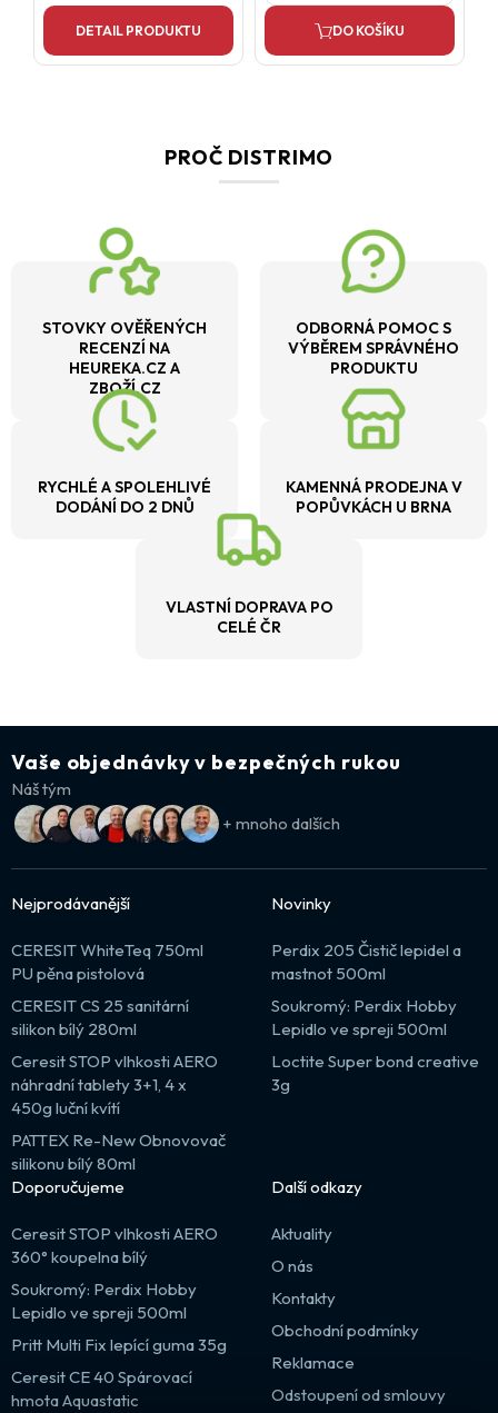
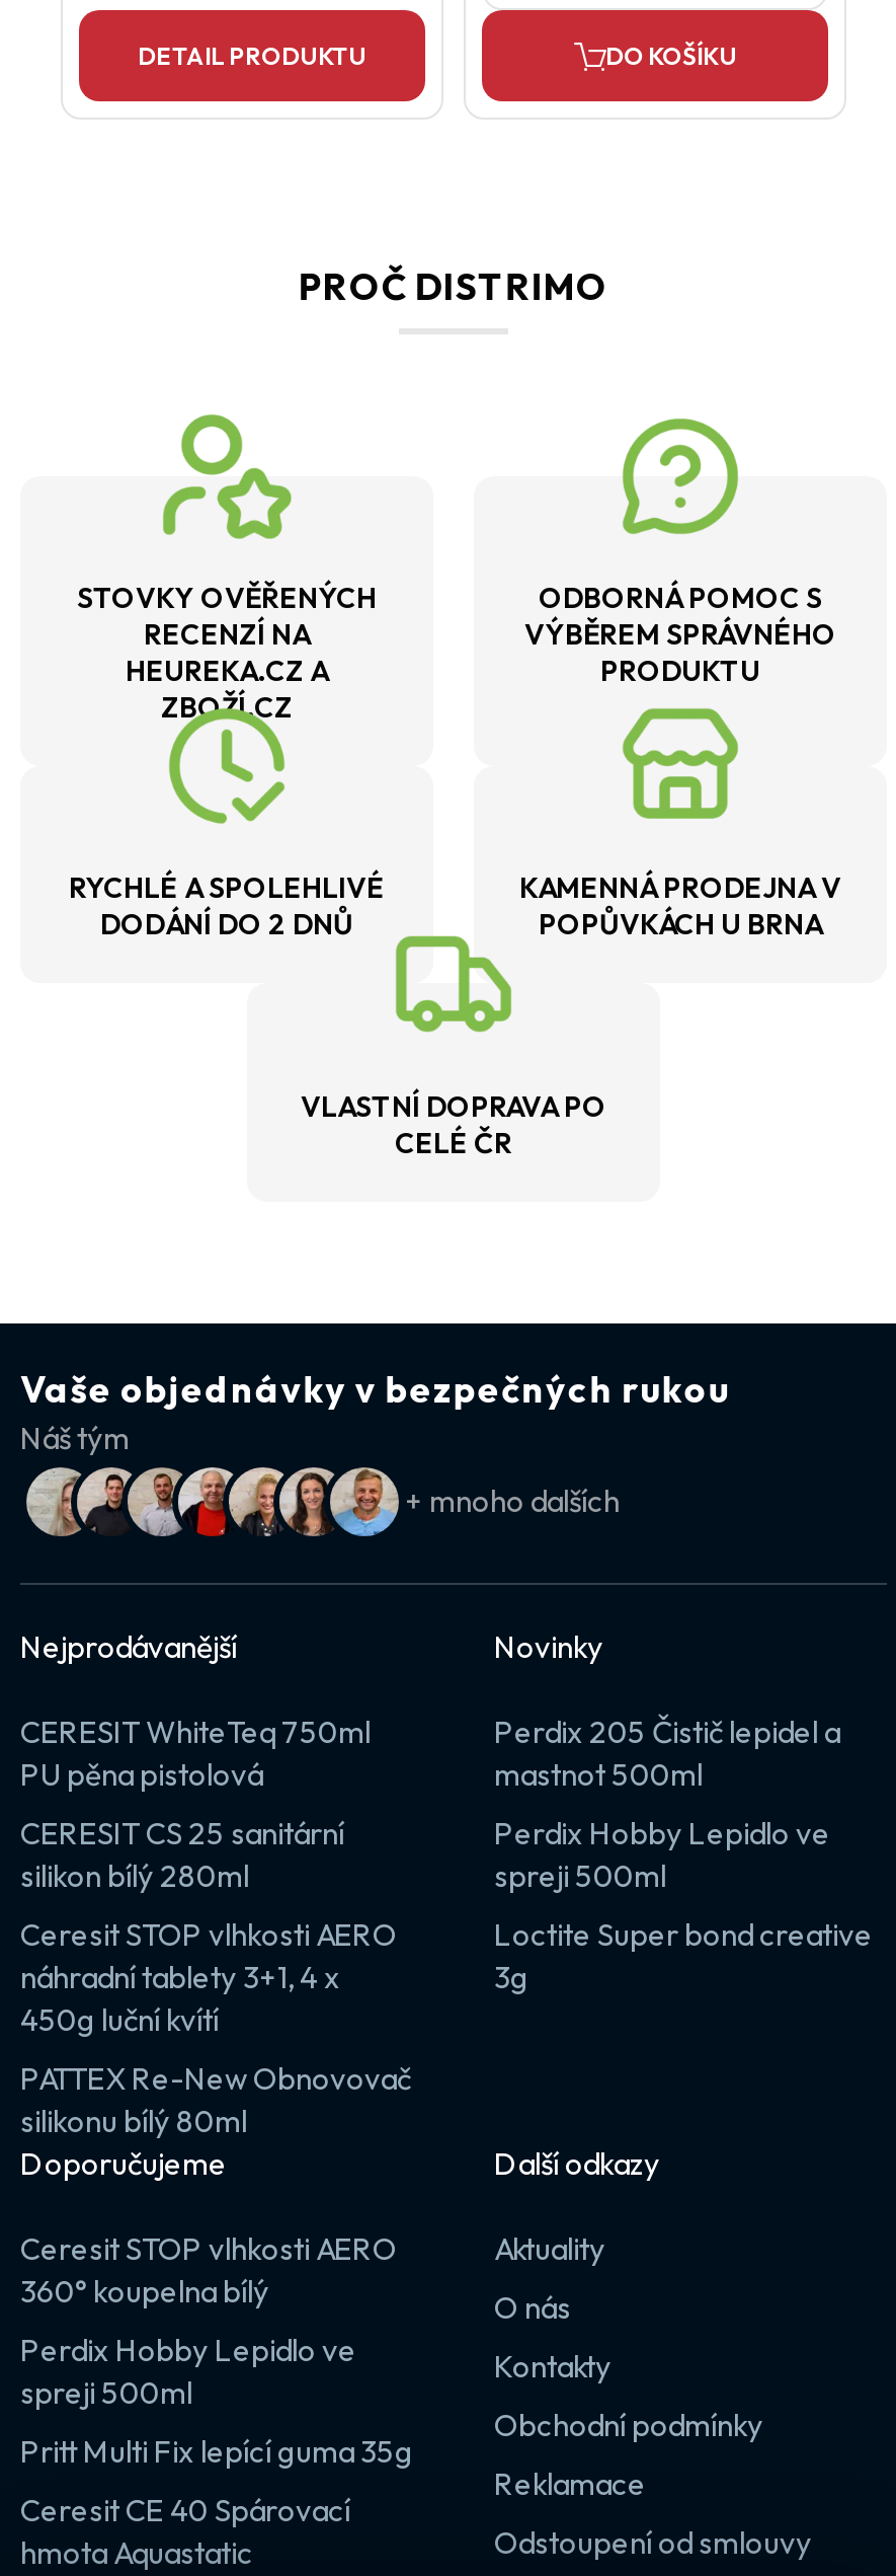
- Soukromý: Perdix Hobby
- Lepidlo ve spreji 500ml
+ Perdix Hobby Lepidlo ve
+ spreji 500ml

- Soukromý: Perdix Hobby
- Lepidlo ve spreji 500ml
+ Perdix Hobby Lepidlo ve
+ spreji 500ml
